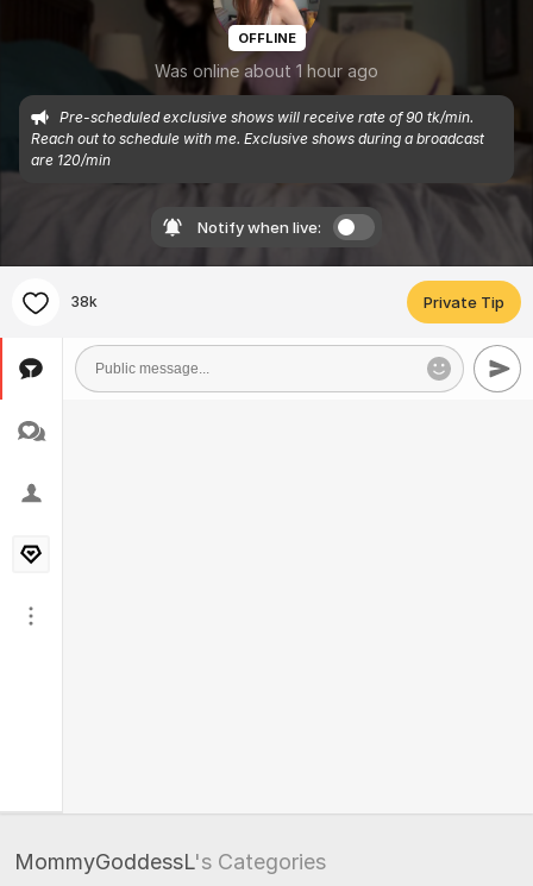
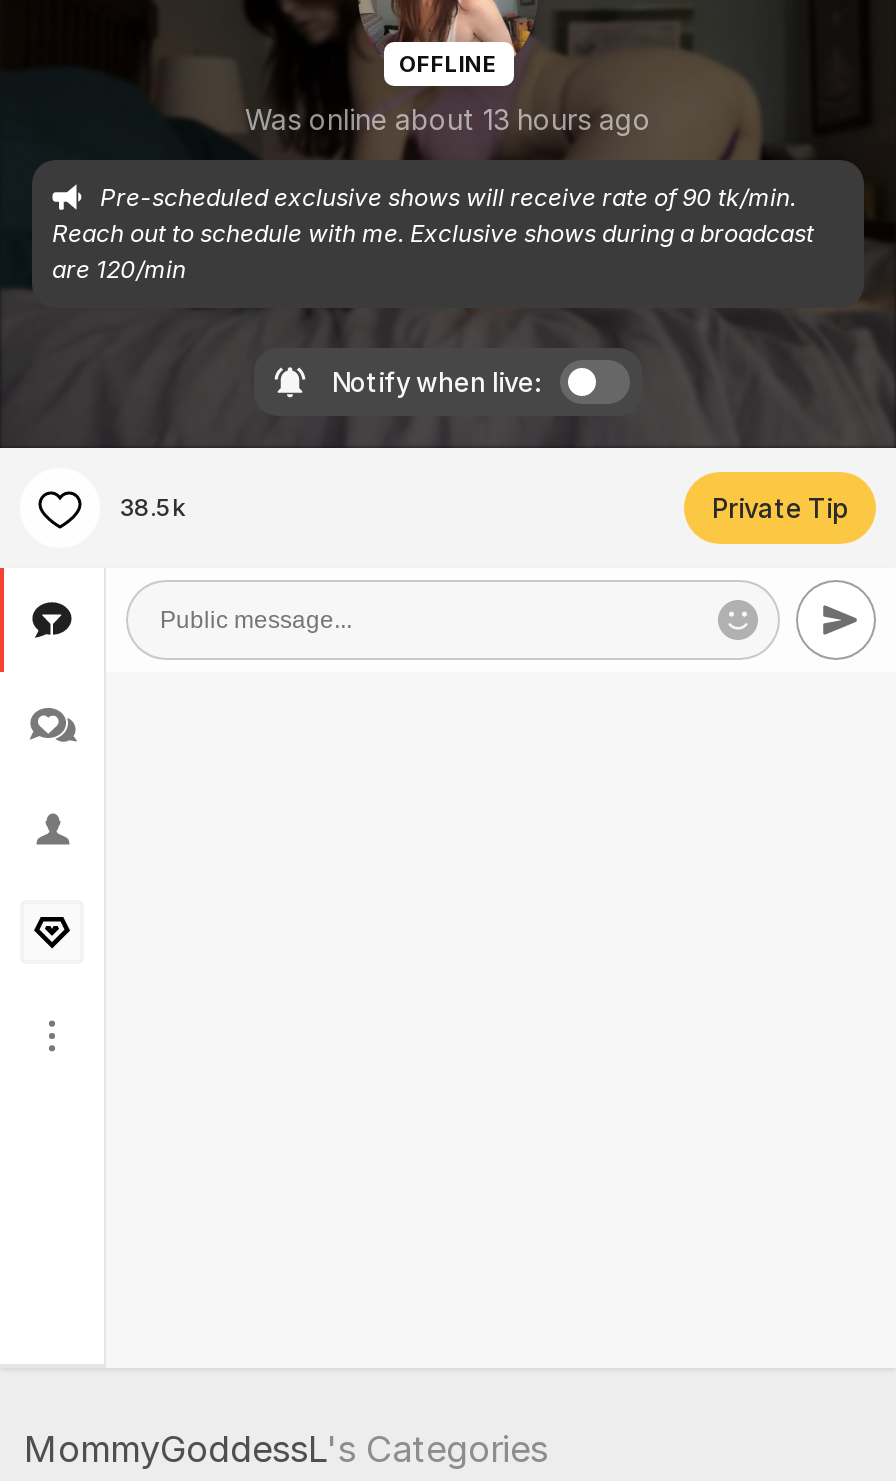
- Was online about 1 hour ago
+ Was online about 13 hours ago

- 38k
+ 38.5k
